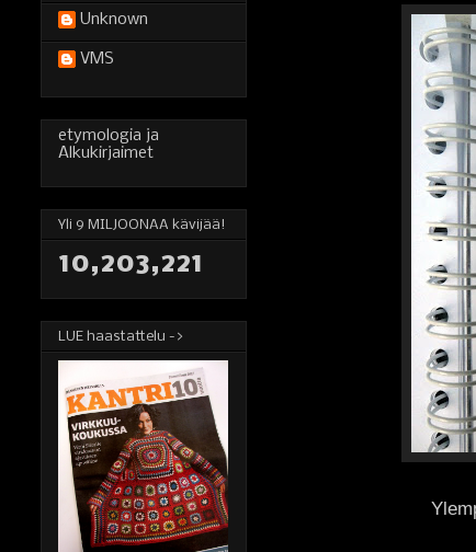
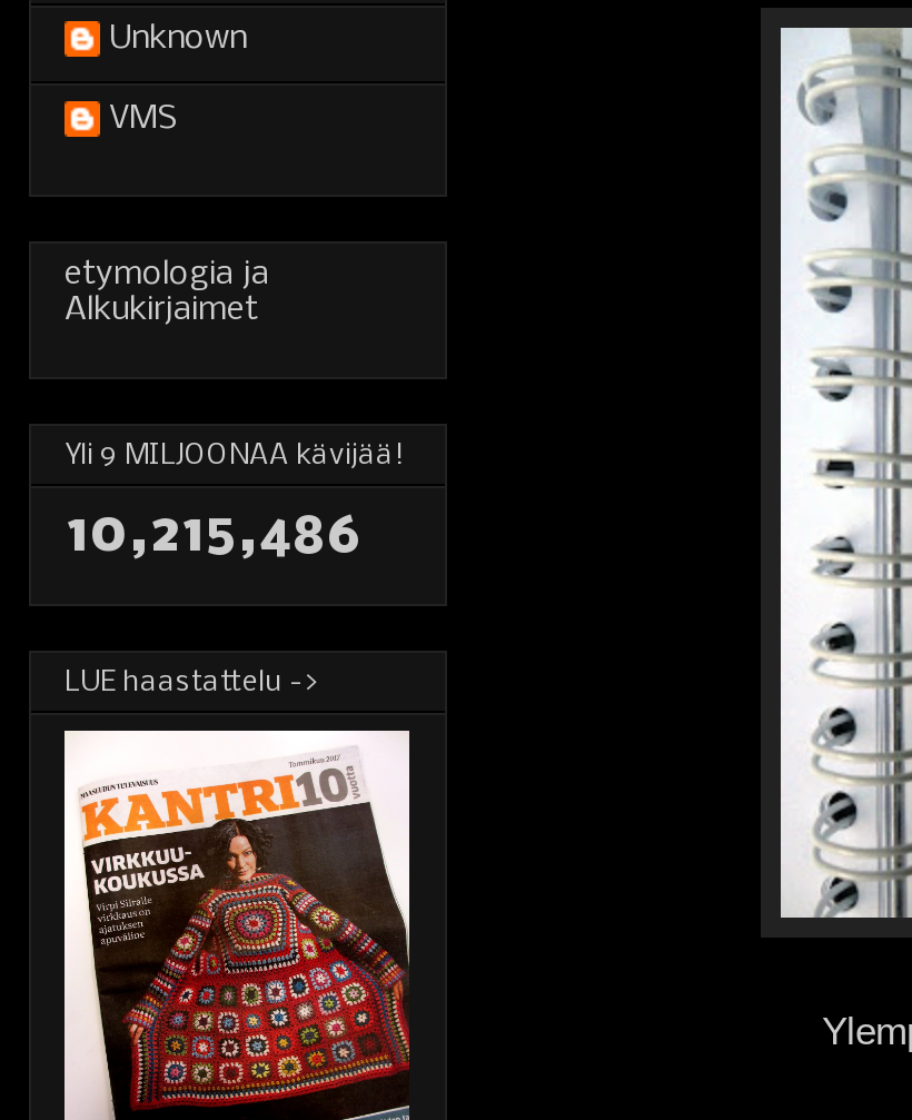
- 10,203,221
+ 10,215,486
